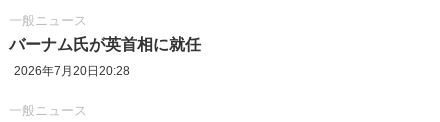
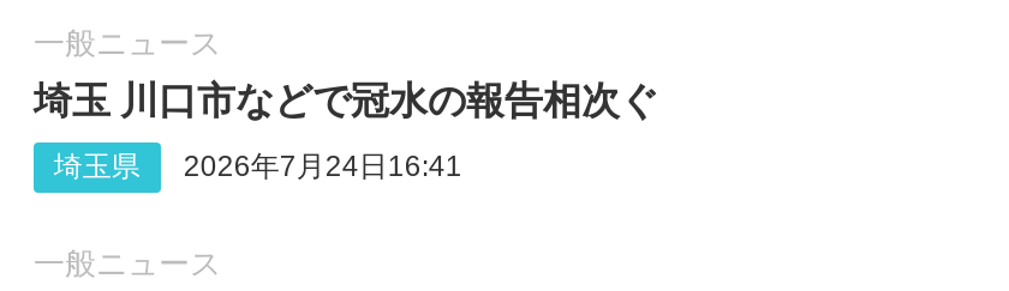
- バーナム氏が英首相に就任
+ 埼玉 川口市などで冠水の報告相次ぐ

- 2026年7月20日20:28
+ 埼玉県
+ 2026年7月24日16:41
